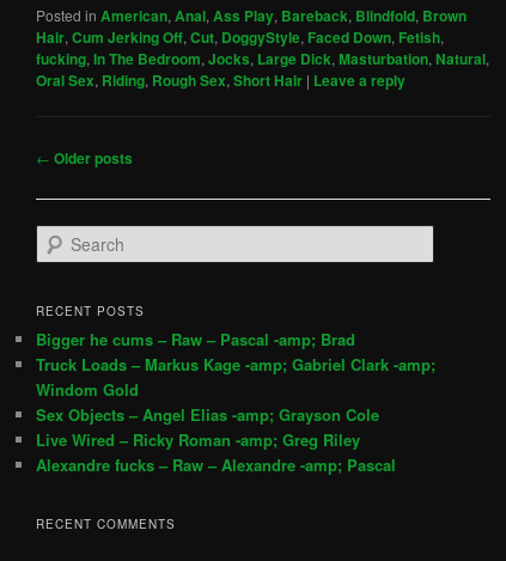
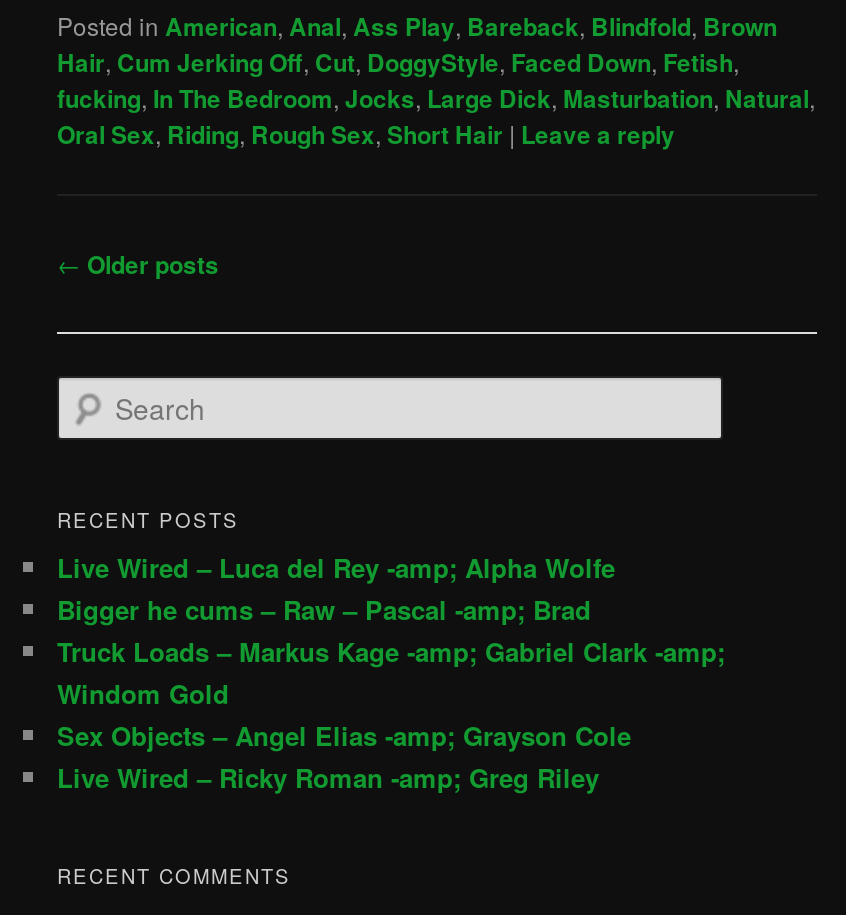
+ Live Wired – Luca del Rey -amp; Alpha Wolfe

moved down: Bigger he cums – Raw – Pascal -amp; Brad | Truck Loads – Markus Kage -amp; Gabriel Clark -amp; | Windom Gold | Sex Objects – Angel Elias -amp; Grayson Cole | Live Wired – Ricky Roman -amp; Greg Riley

- Alexandre fucks – Raw – Alexandre -amp; Pascal
